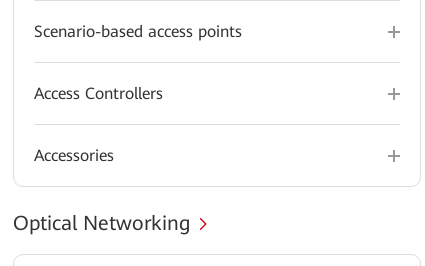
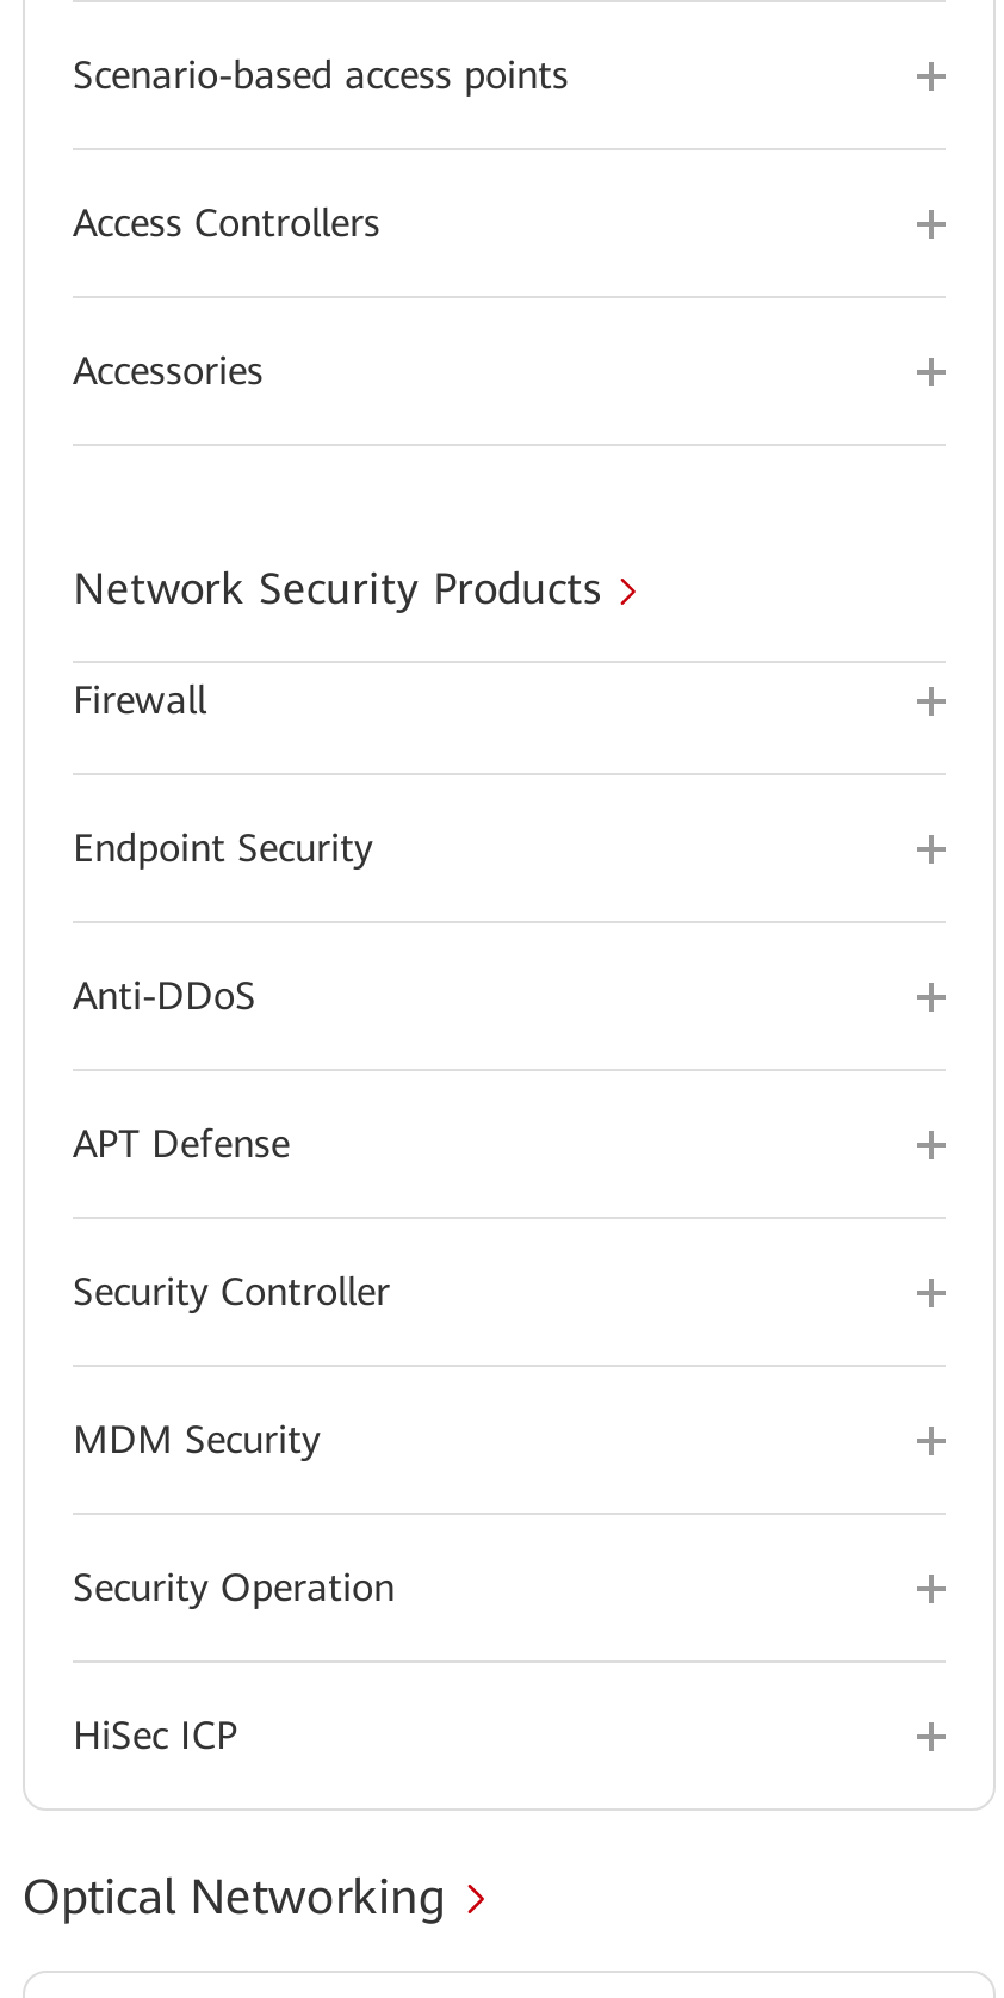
+ Network Security Products
+ Firewall
+ Endpoint Security
+ Anti-DDoS
+ APT Defense
+ Security Controller
+ MDM Security
+ Security Operation
+ HiSec ICP
